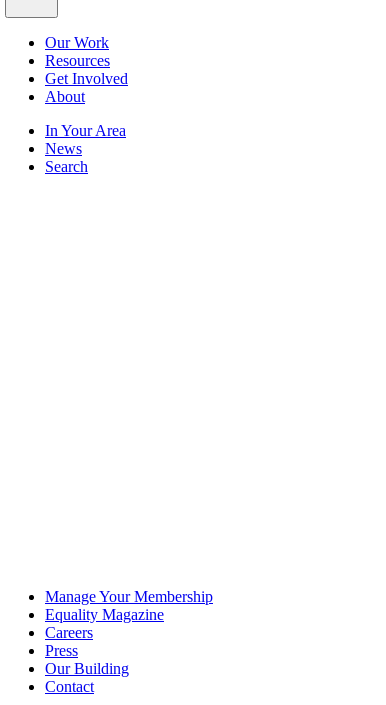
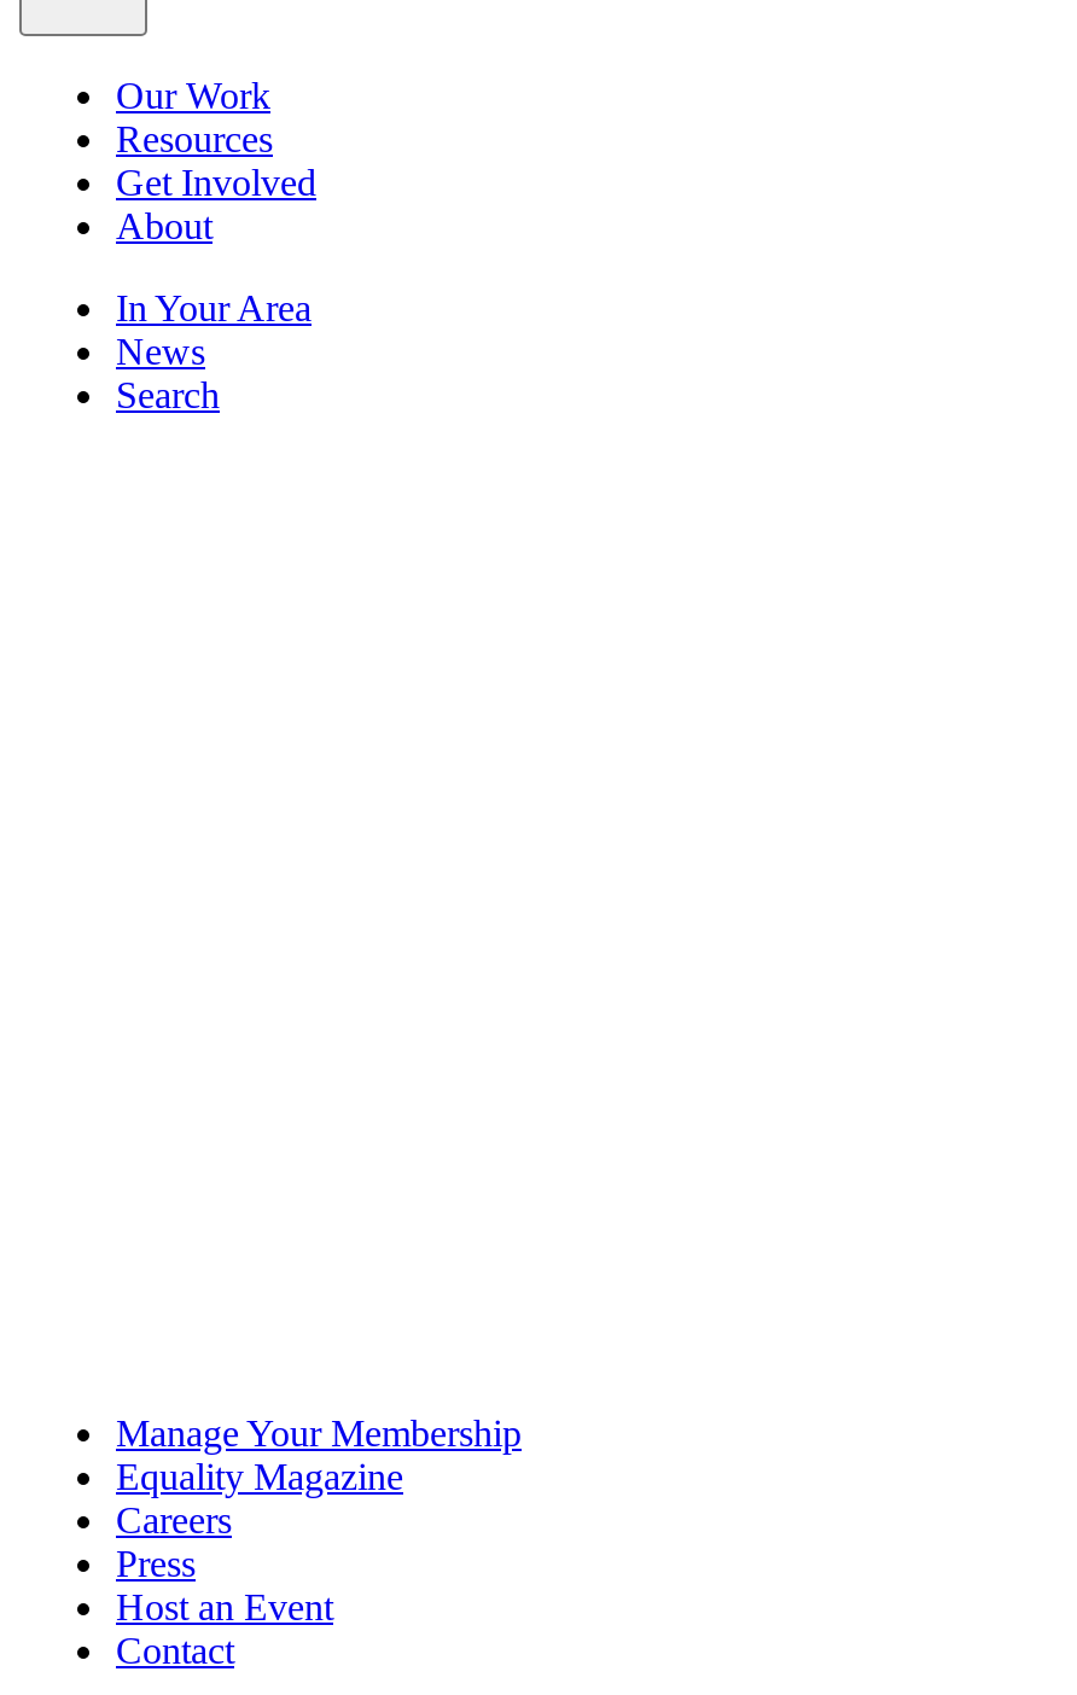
- Our Building
+ Host an Event
